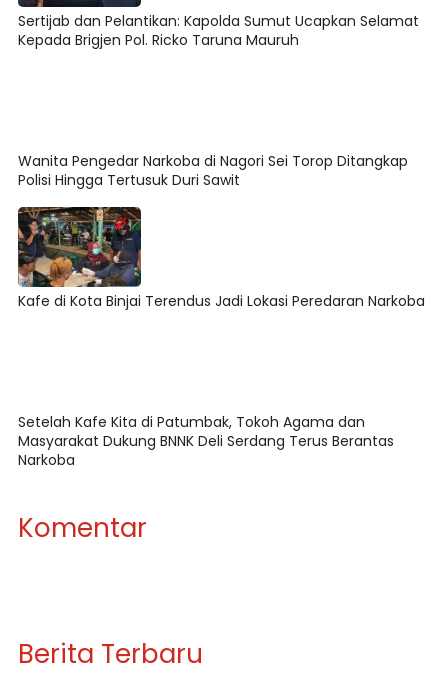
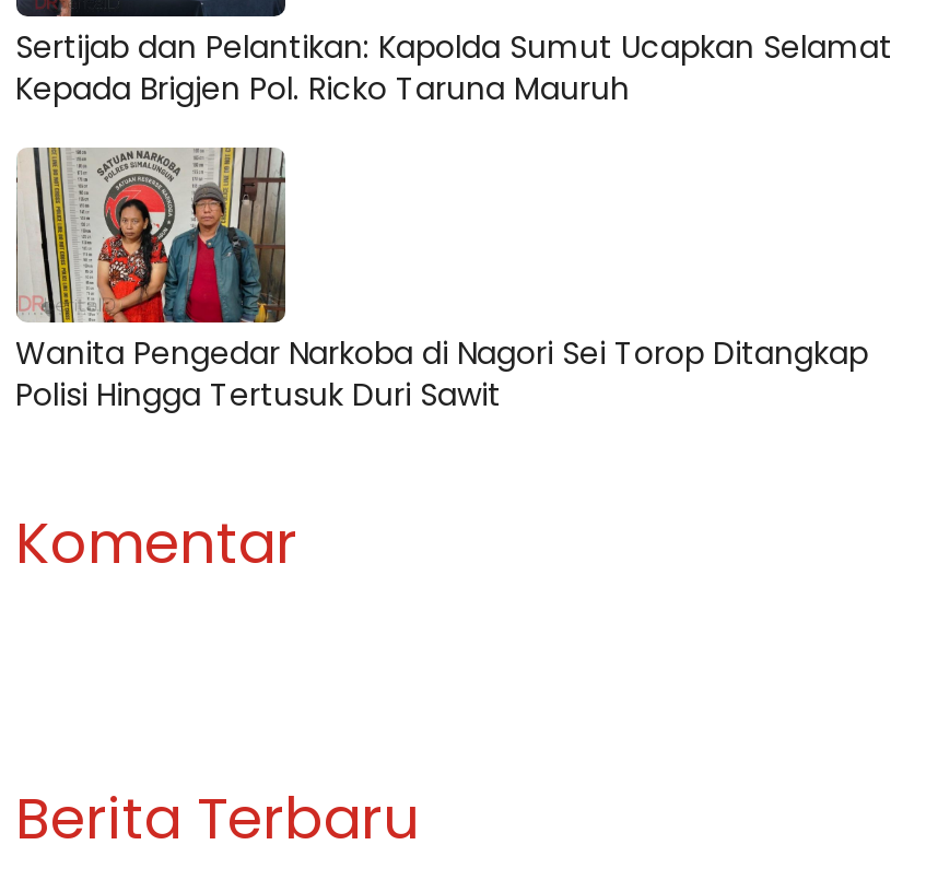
+ [image]

- [image]
- Kafe di Kota Binjai Terendus Jadi Lokasi Peredaran Narkoba

- Setelah Kafe Kita di Patumbak, Tokoh Agama dan
- Masyarakat Dukung BNNK Deli Serdang Terus Berantas
- Narkoba
